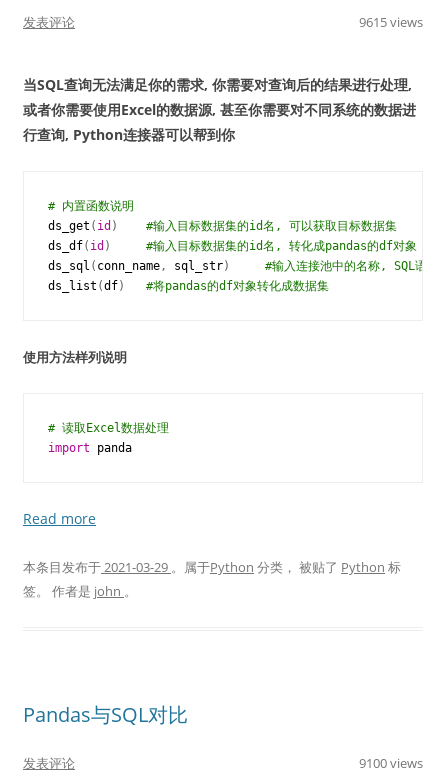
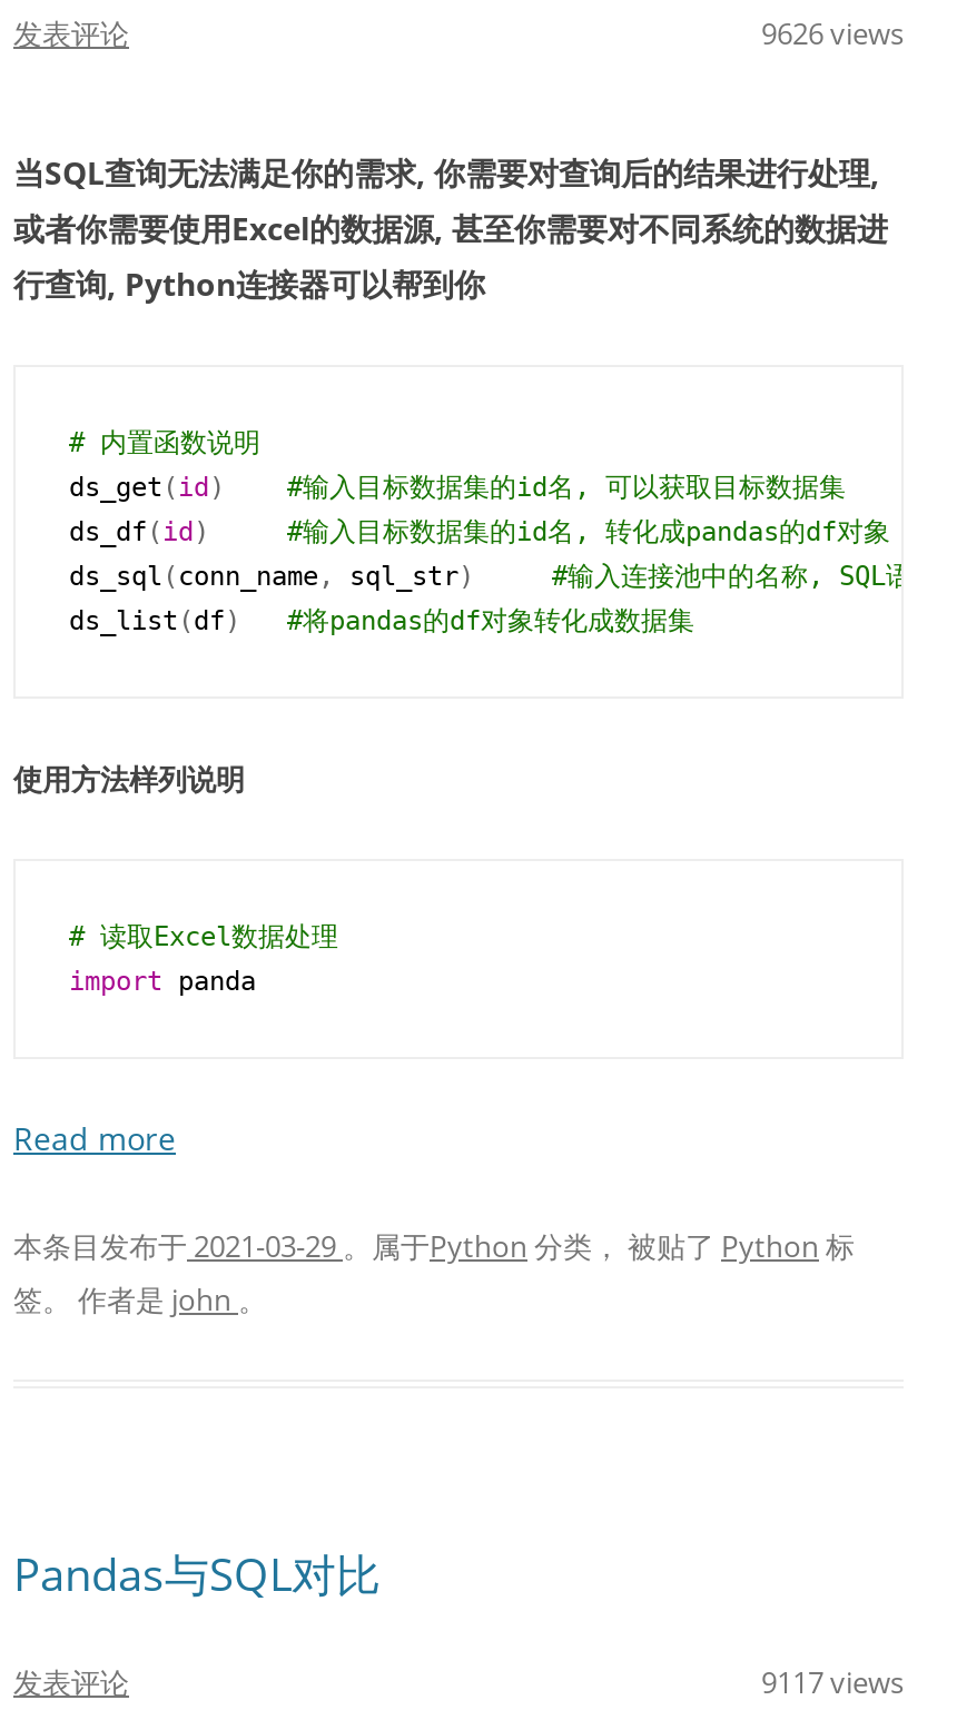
- 9615 views
+ 9626 views

- 9100 views
+ 9117 views
